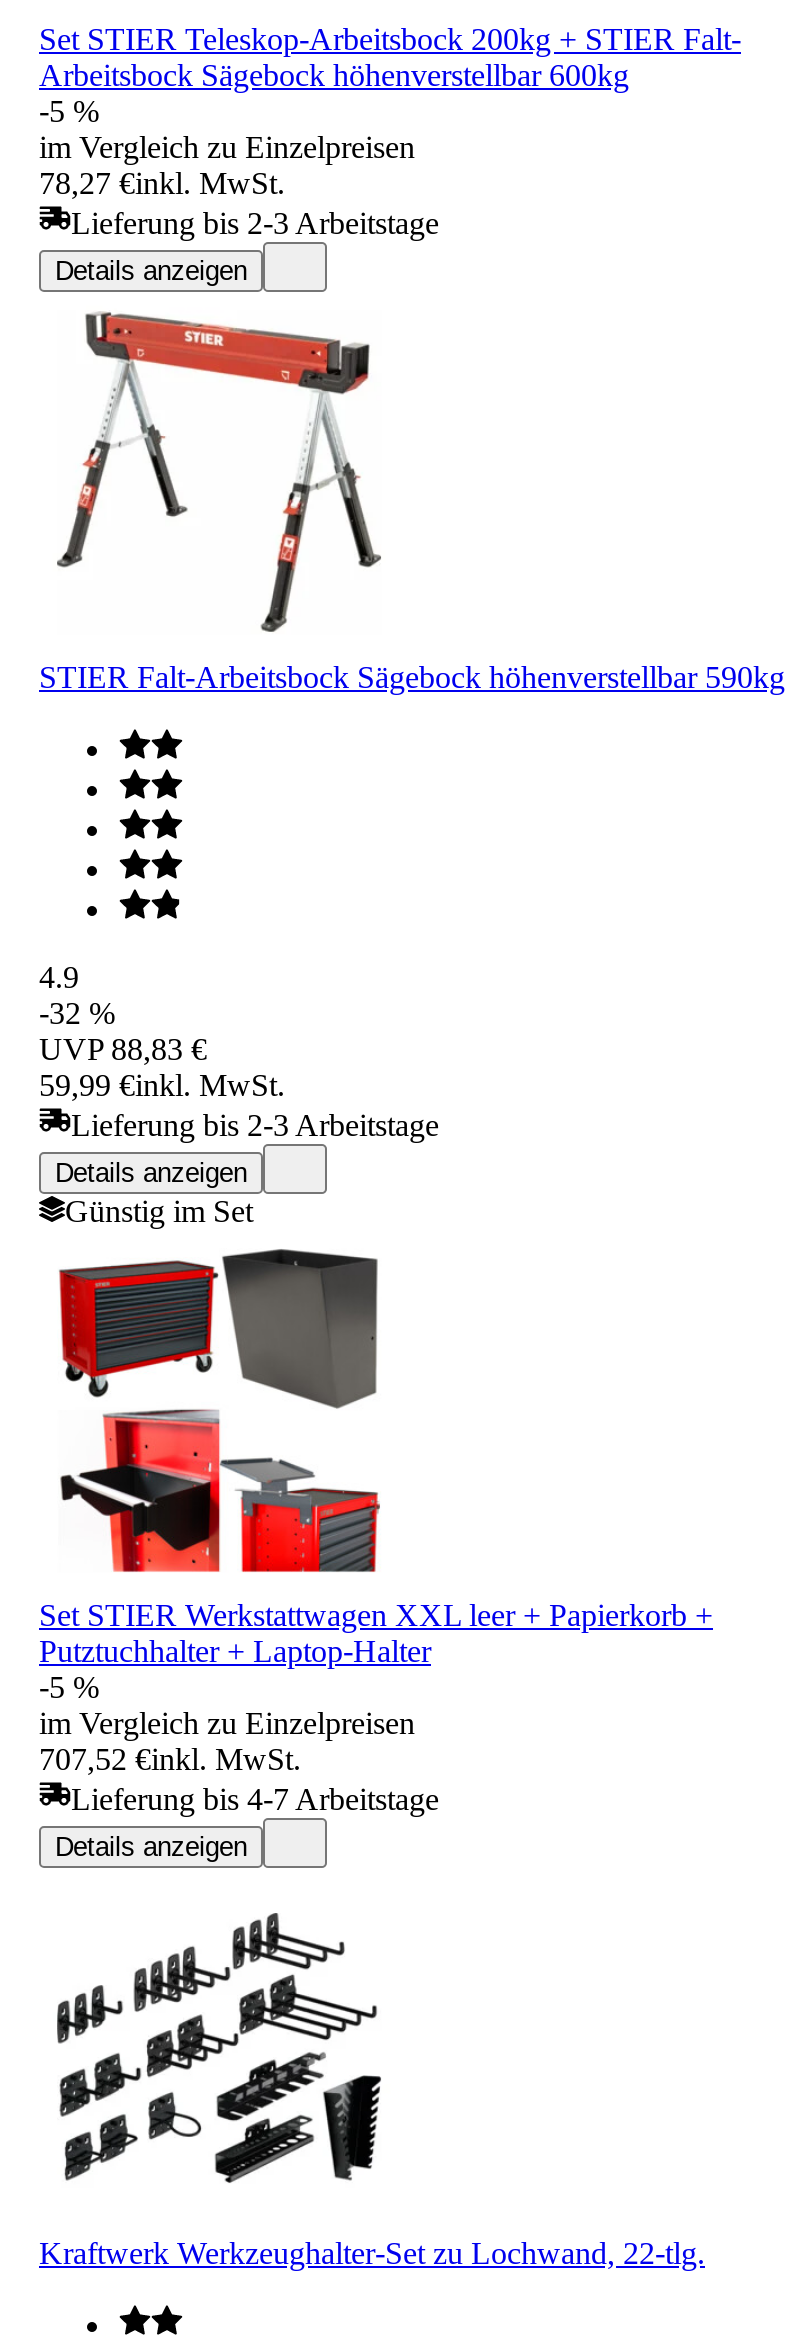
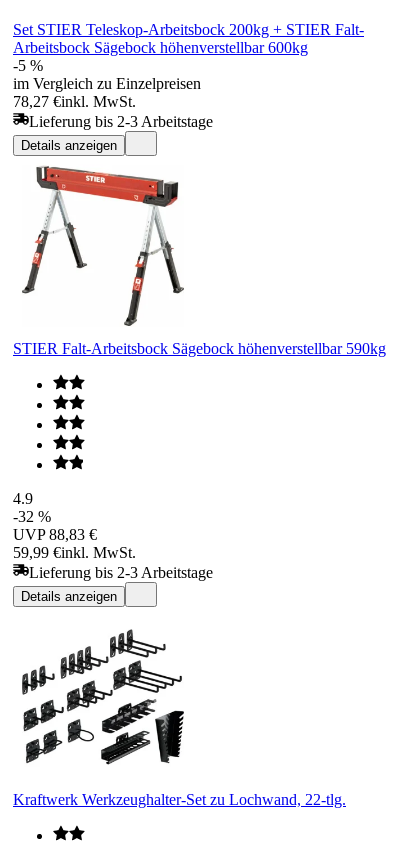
- Günstig im Set

- [image]
- Set STIER Werkstattwagen XXL leer + Papierkorb +
- Putztuchhalter + Laptop-Halter
- -5 %
- im Vergleich zu Einzelpreisen
- 707,52 €inkl. MwSt.
- Lieferung bis 4-7 Arbeitstage
- Details anzeigen
